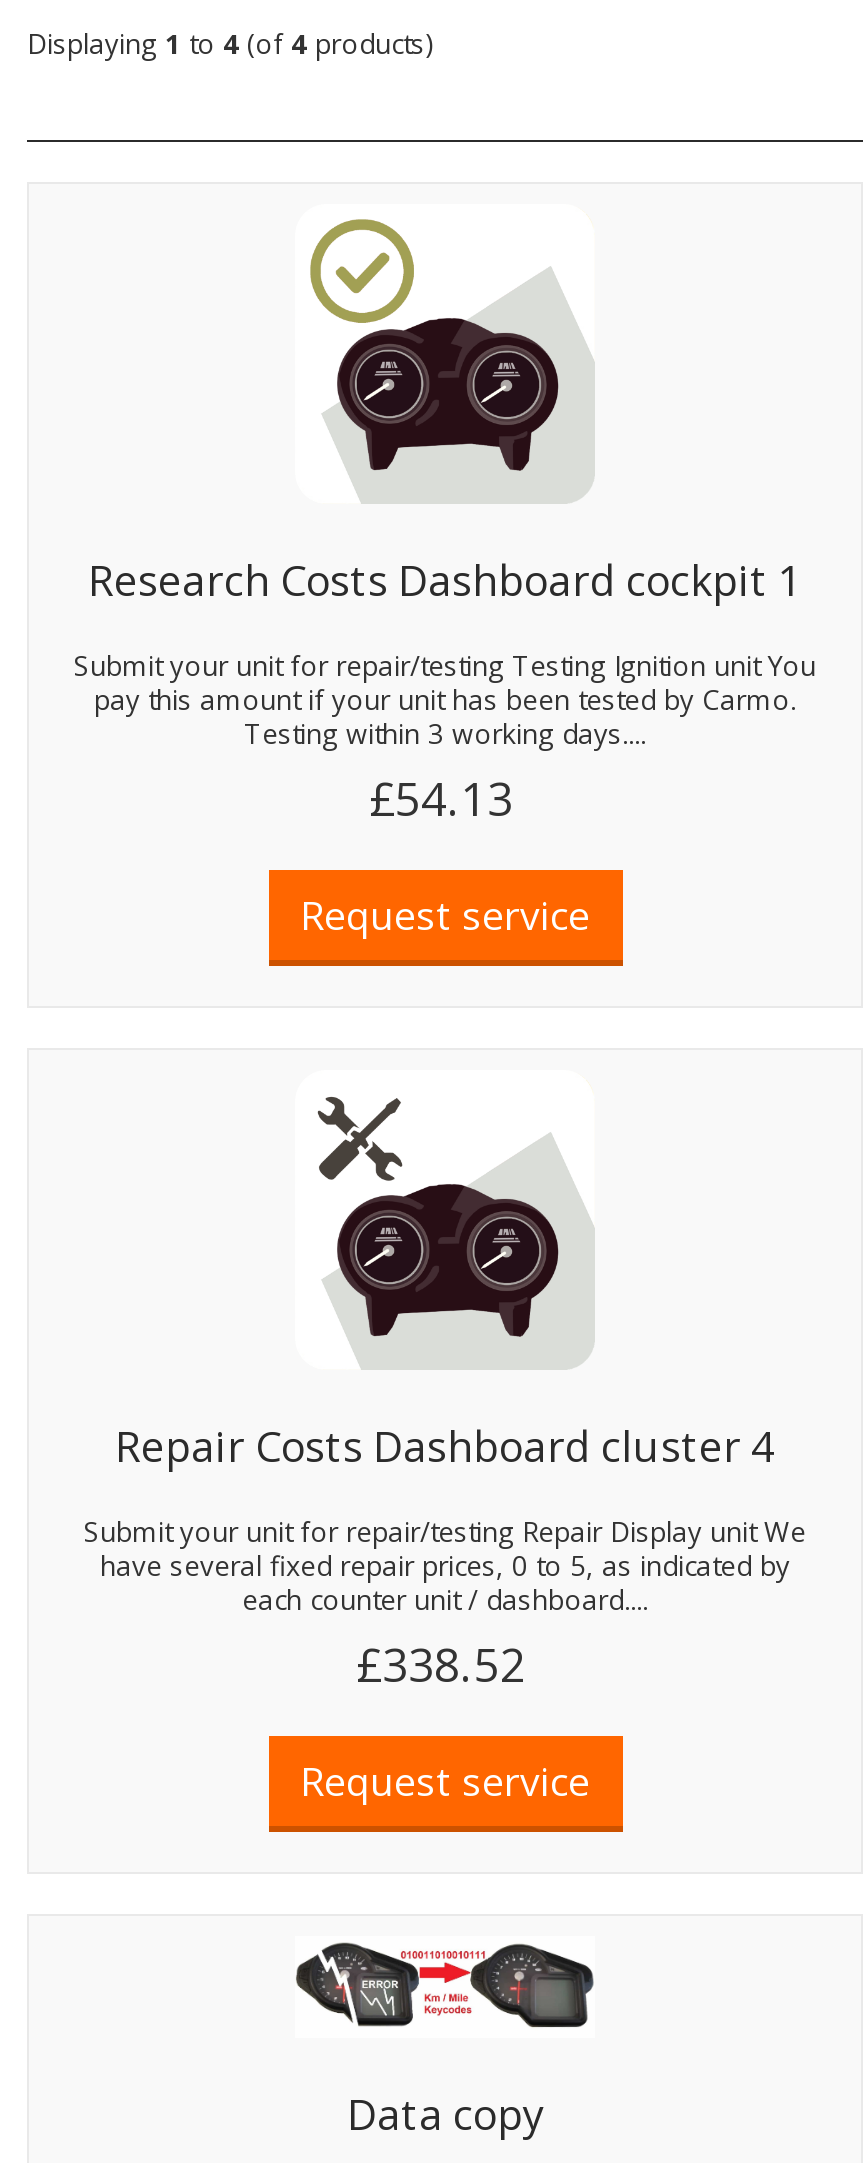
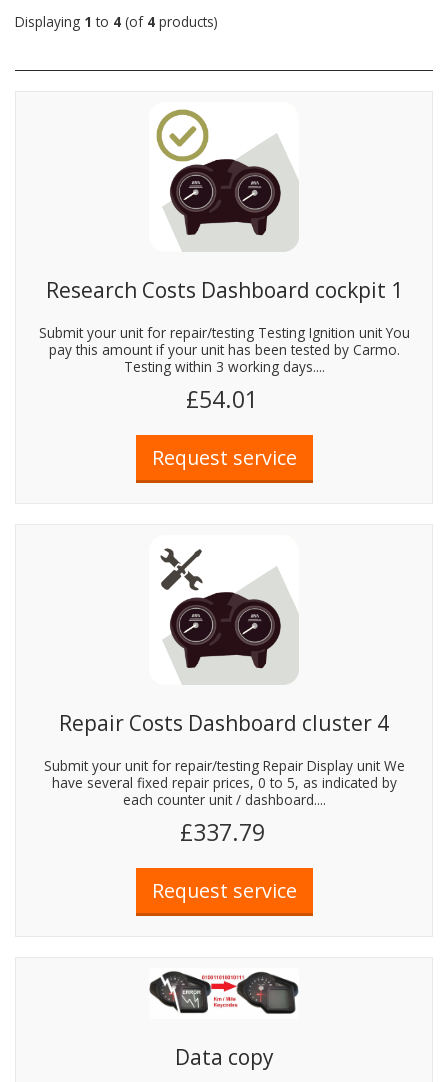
- £54.13
+ £54.01

- £338.52
+ £337.79
